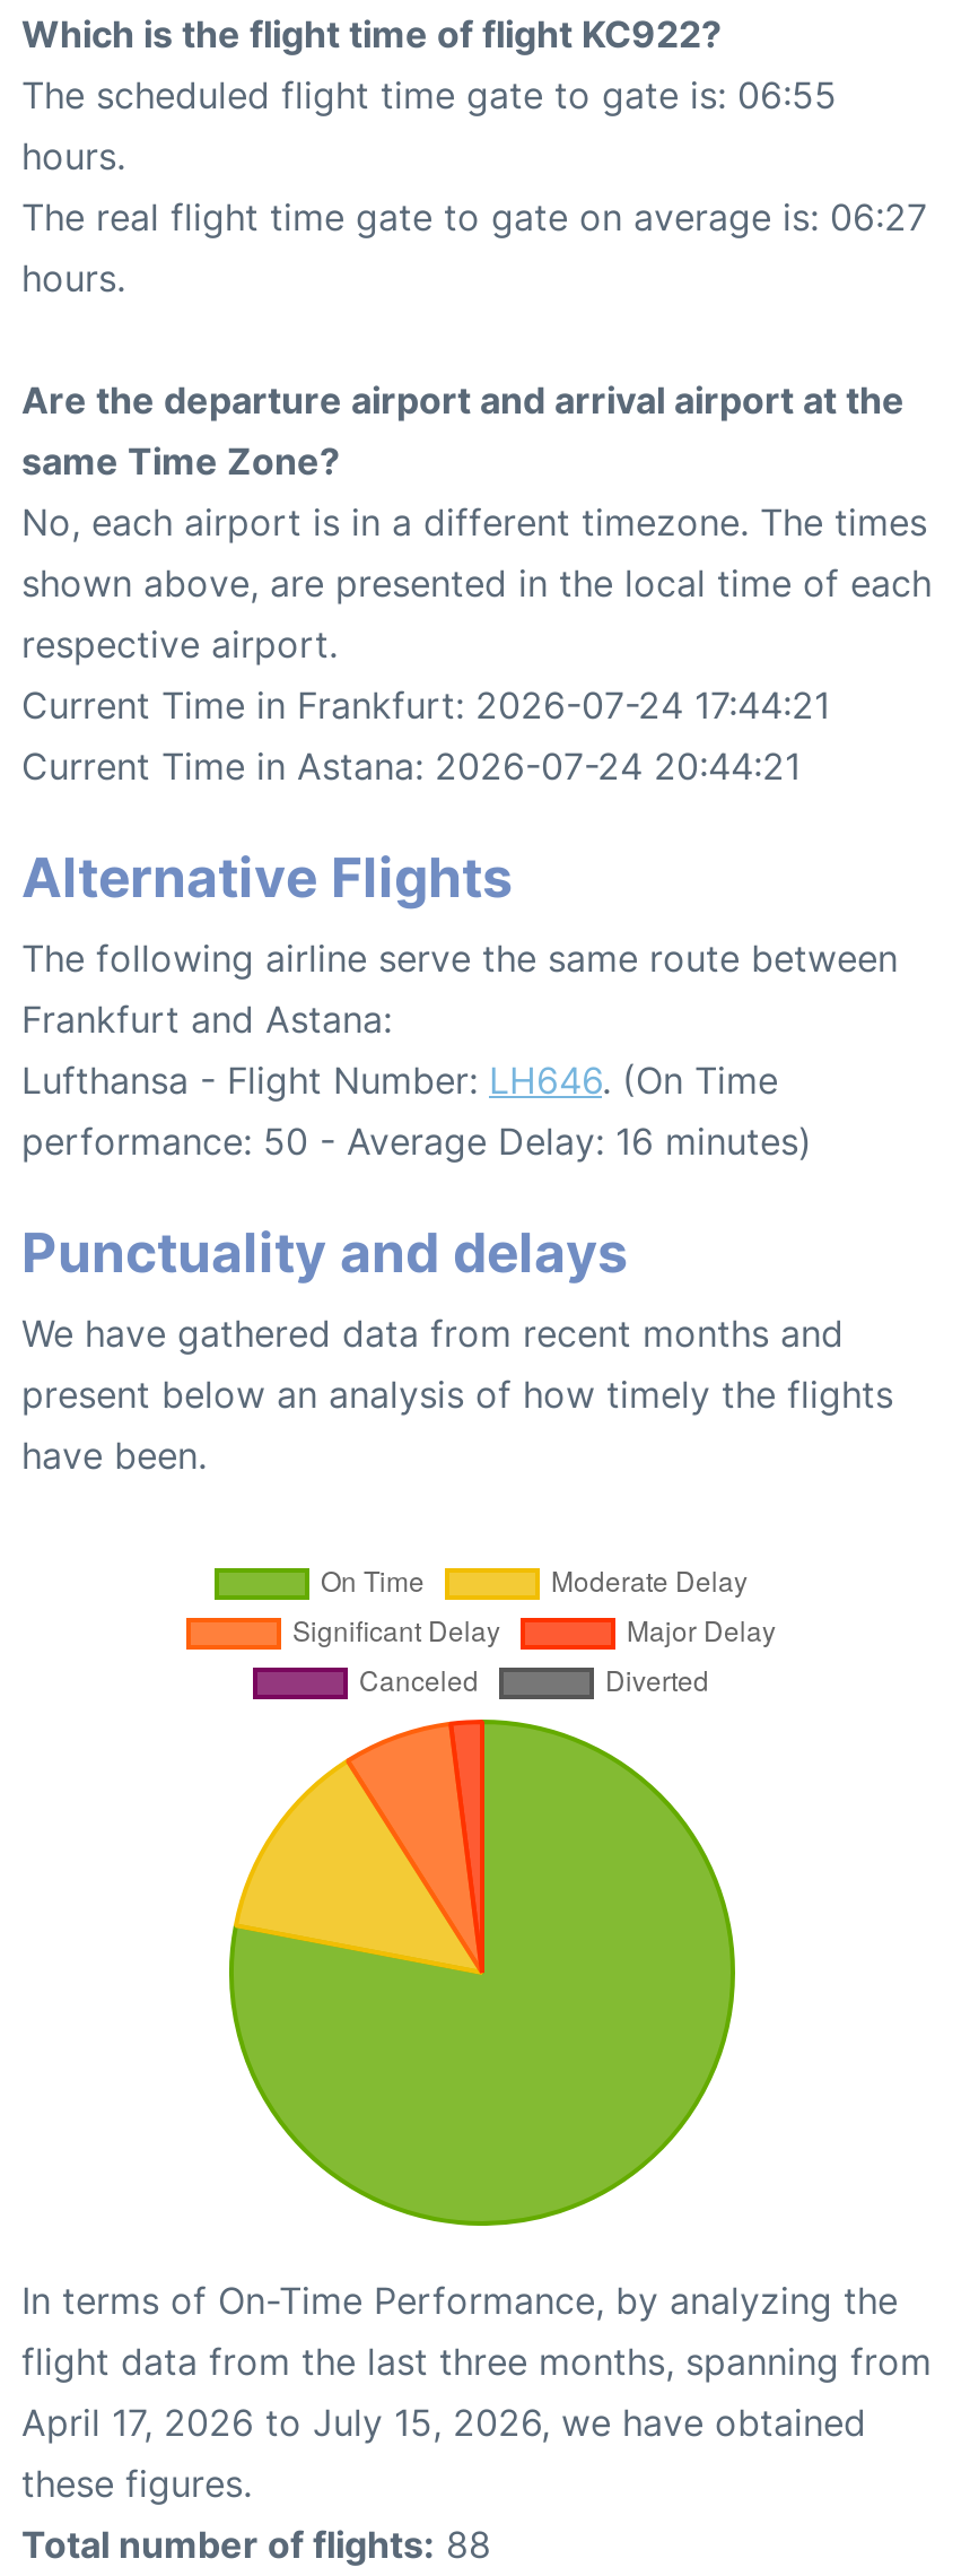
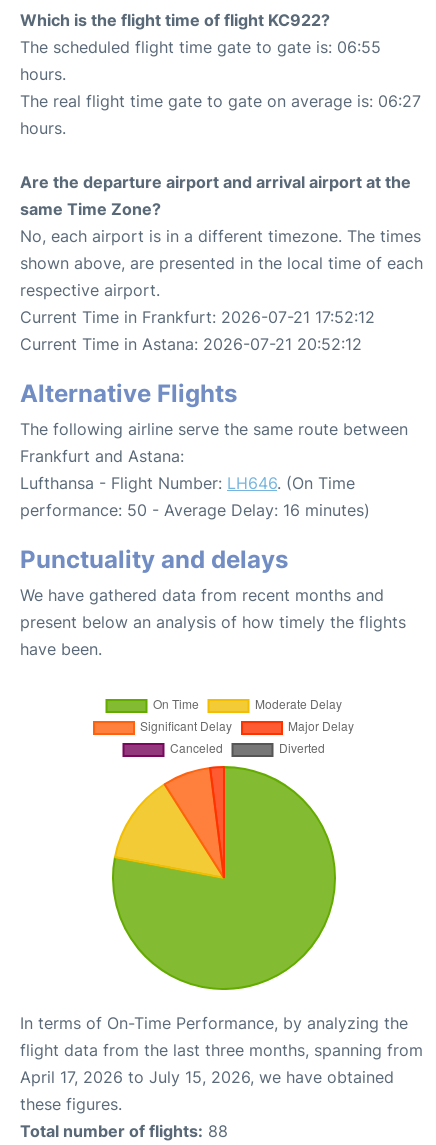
- Current Time in Frankfurt: 2026-07-24 17:44:21
+ Current Time in Frankfurt: 2026-07-21 17:52:12

- Current Time in Astana: 2026-07-24 20:44:21
+ Current Time in Astana: 2026-07-21 20:52:12
